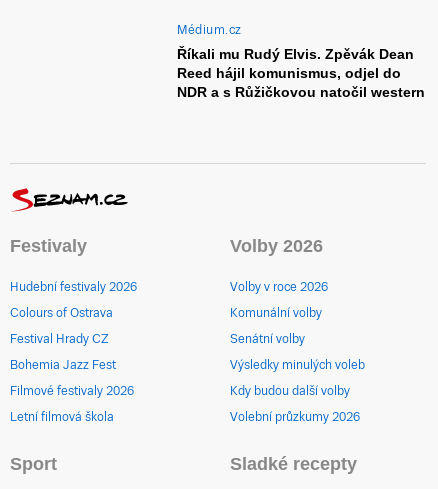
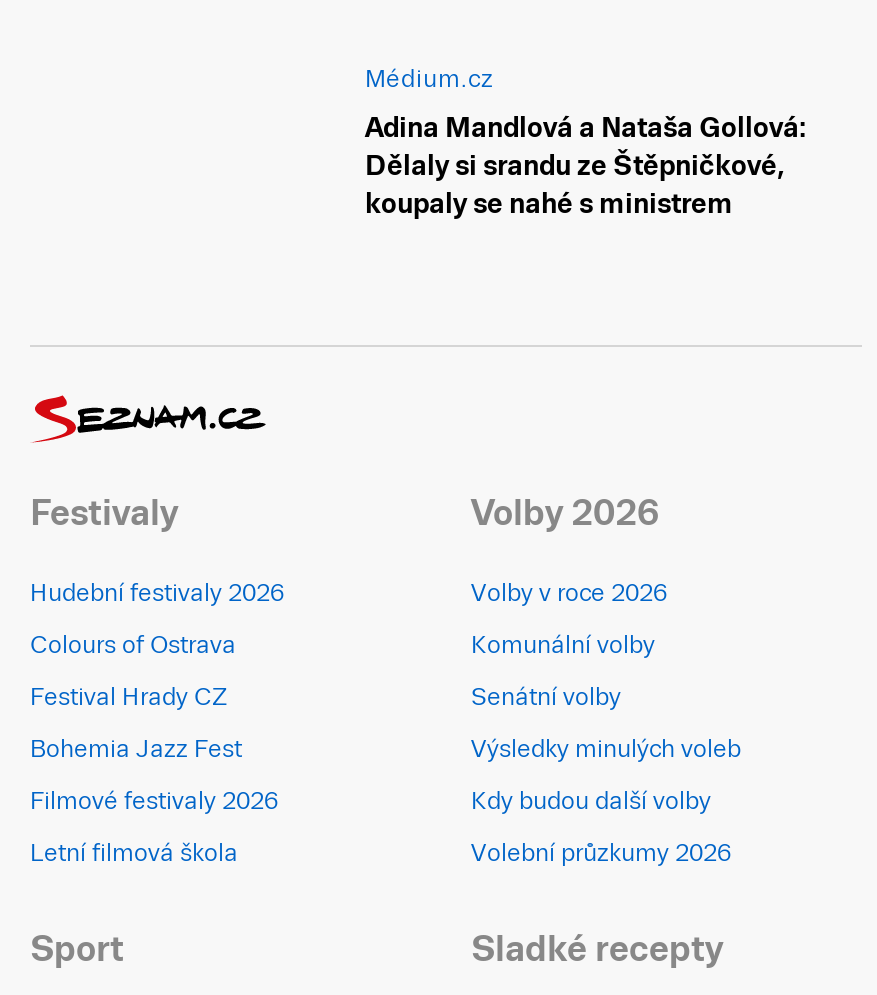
- Říkali mu Rudý Elvis. Zpěvák Dean
- Reed hájil komunismus, odjel do
- NDR a s Růžičkovou natočil western
+ Adina Mandlová a Nataša Gollová:
+ Dělaly si srandu ze Štěpničkové,
+ koupaly se nahé s ministrem
